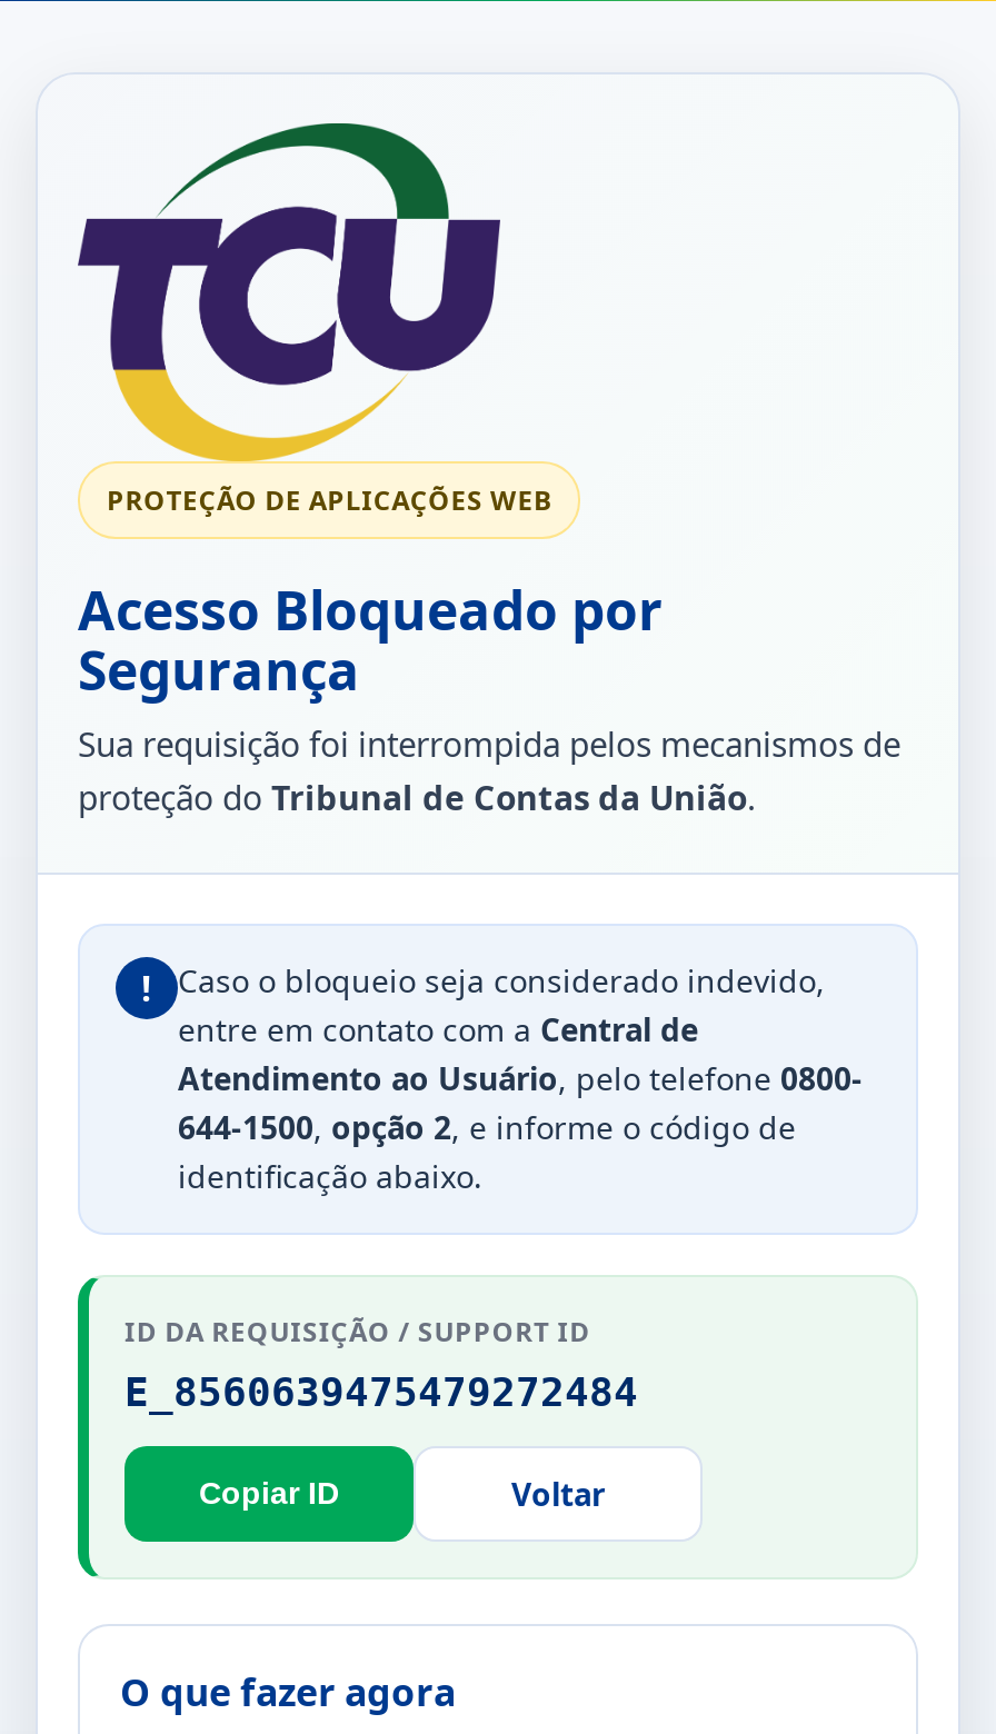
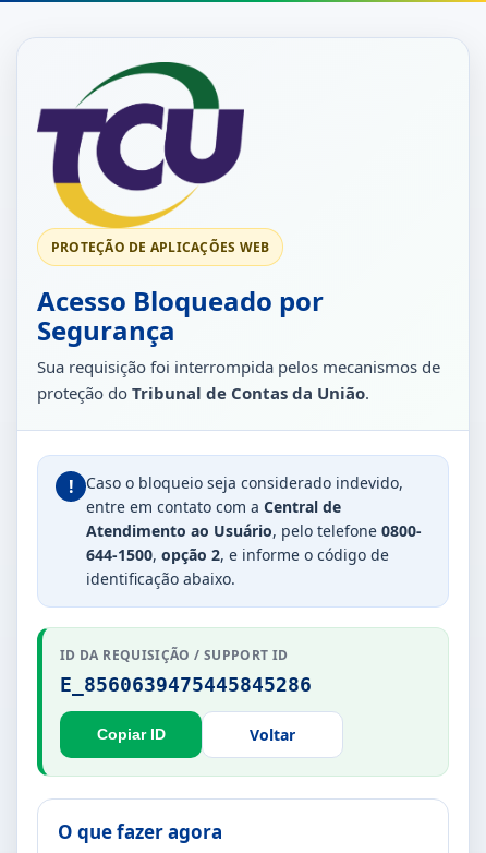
- E_8560639475479272484
+ E_8560639475445845286
